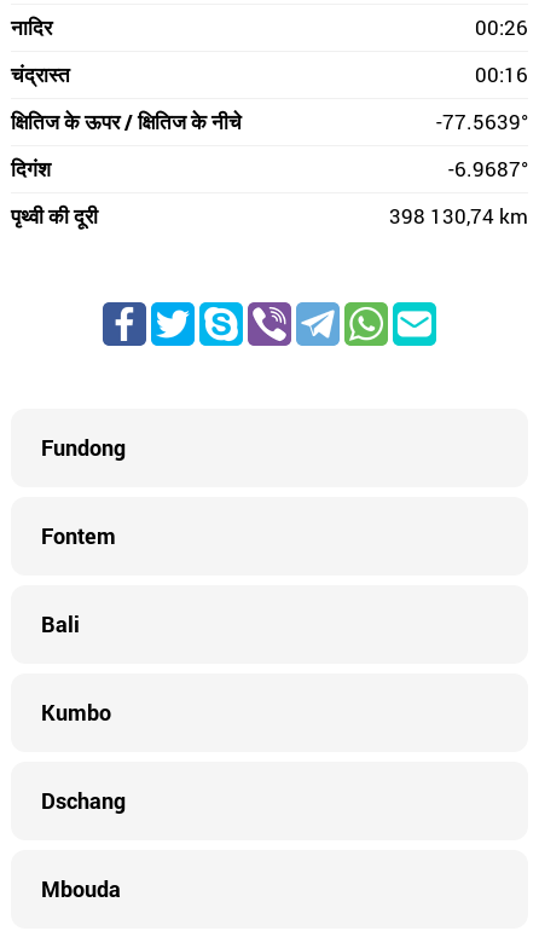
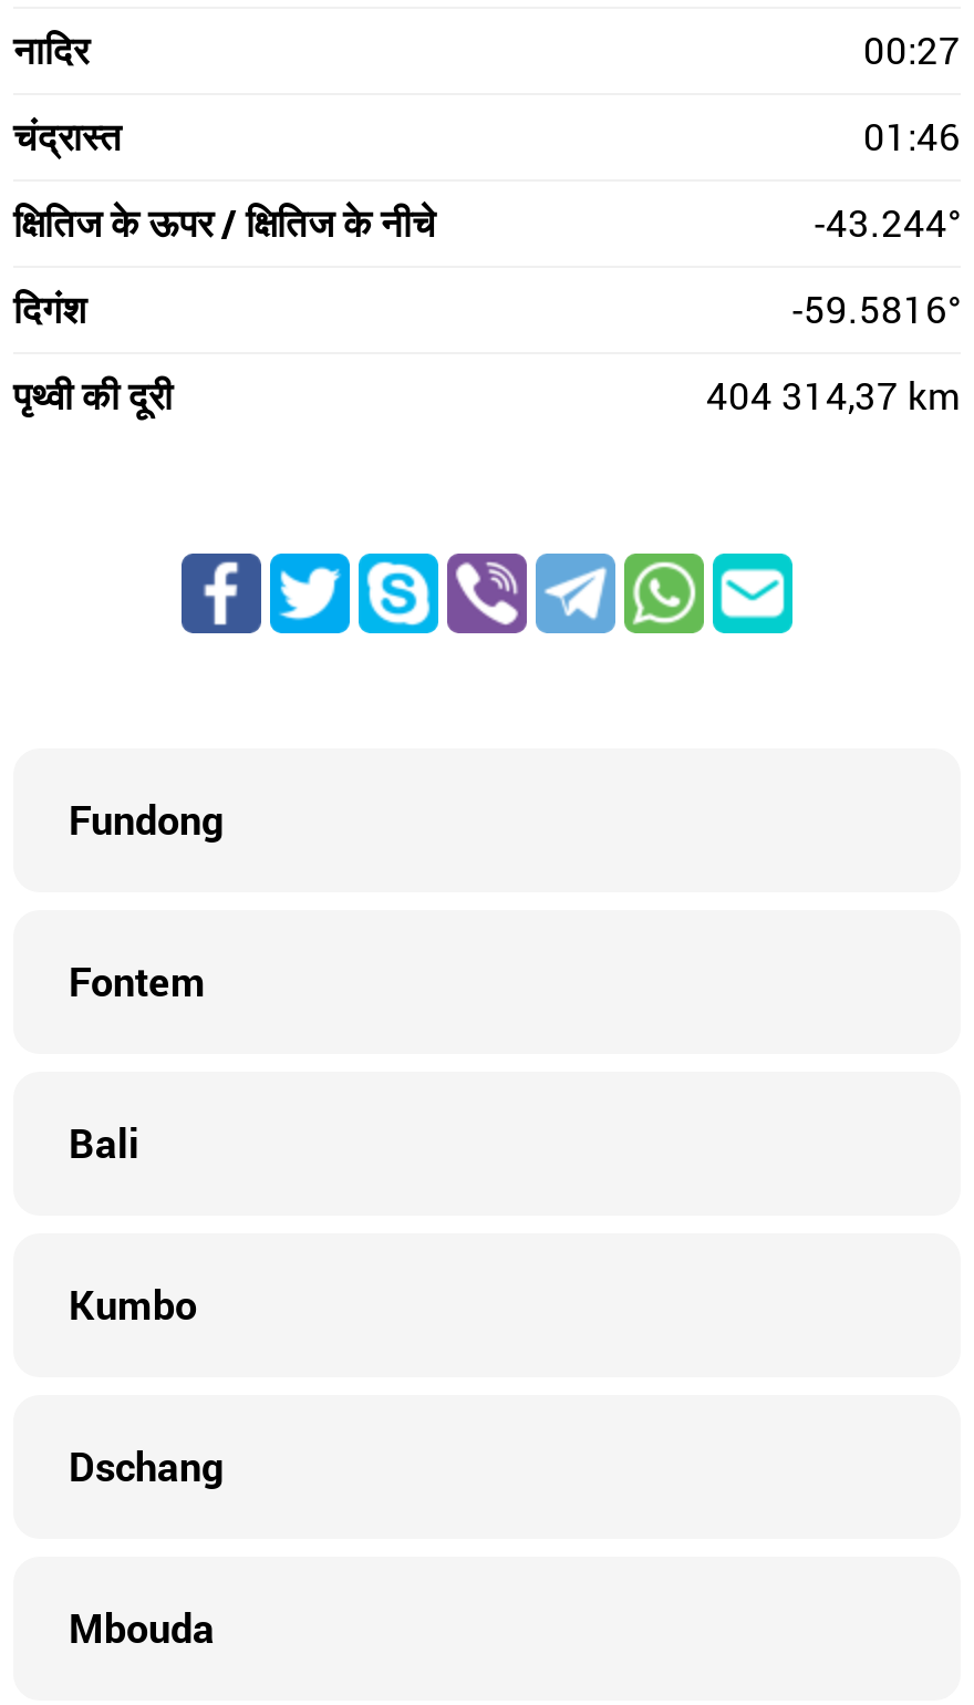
- 00:26
+ 00:27

- 00:16
+ 01:46

- -77.5639°
+ -43.244°

- -6.9687°
+ -59.5816°

- 398 130,74 km
+ 404 314,37 km
